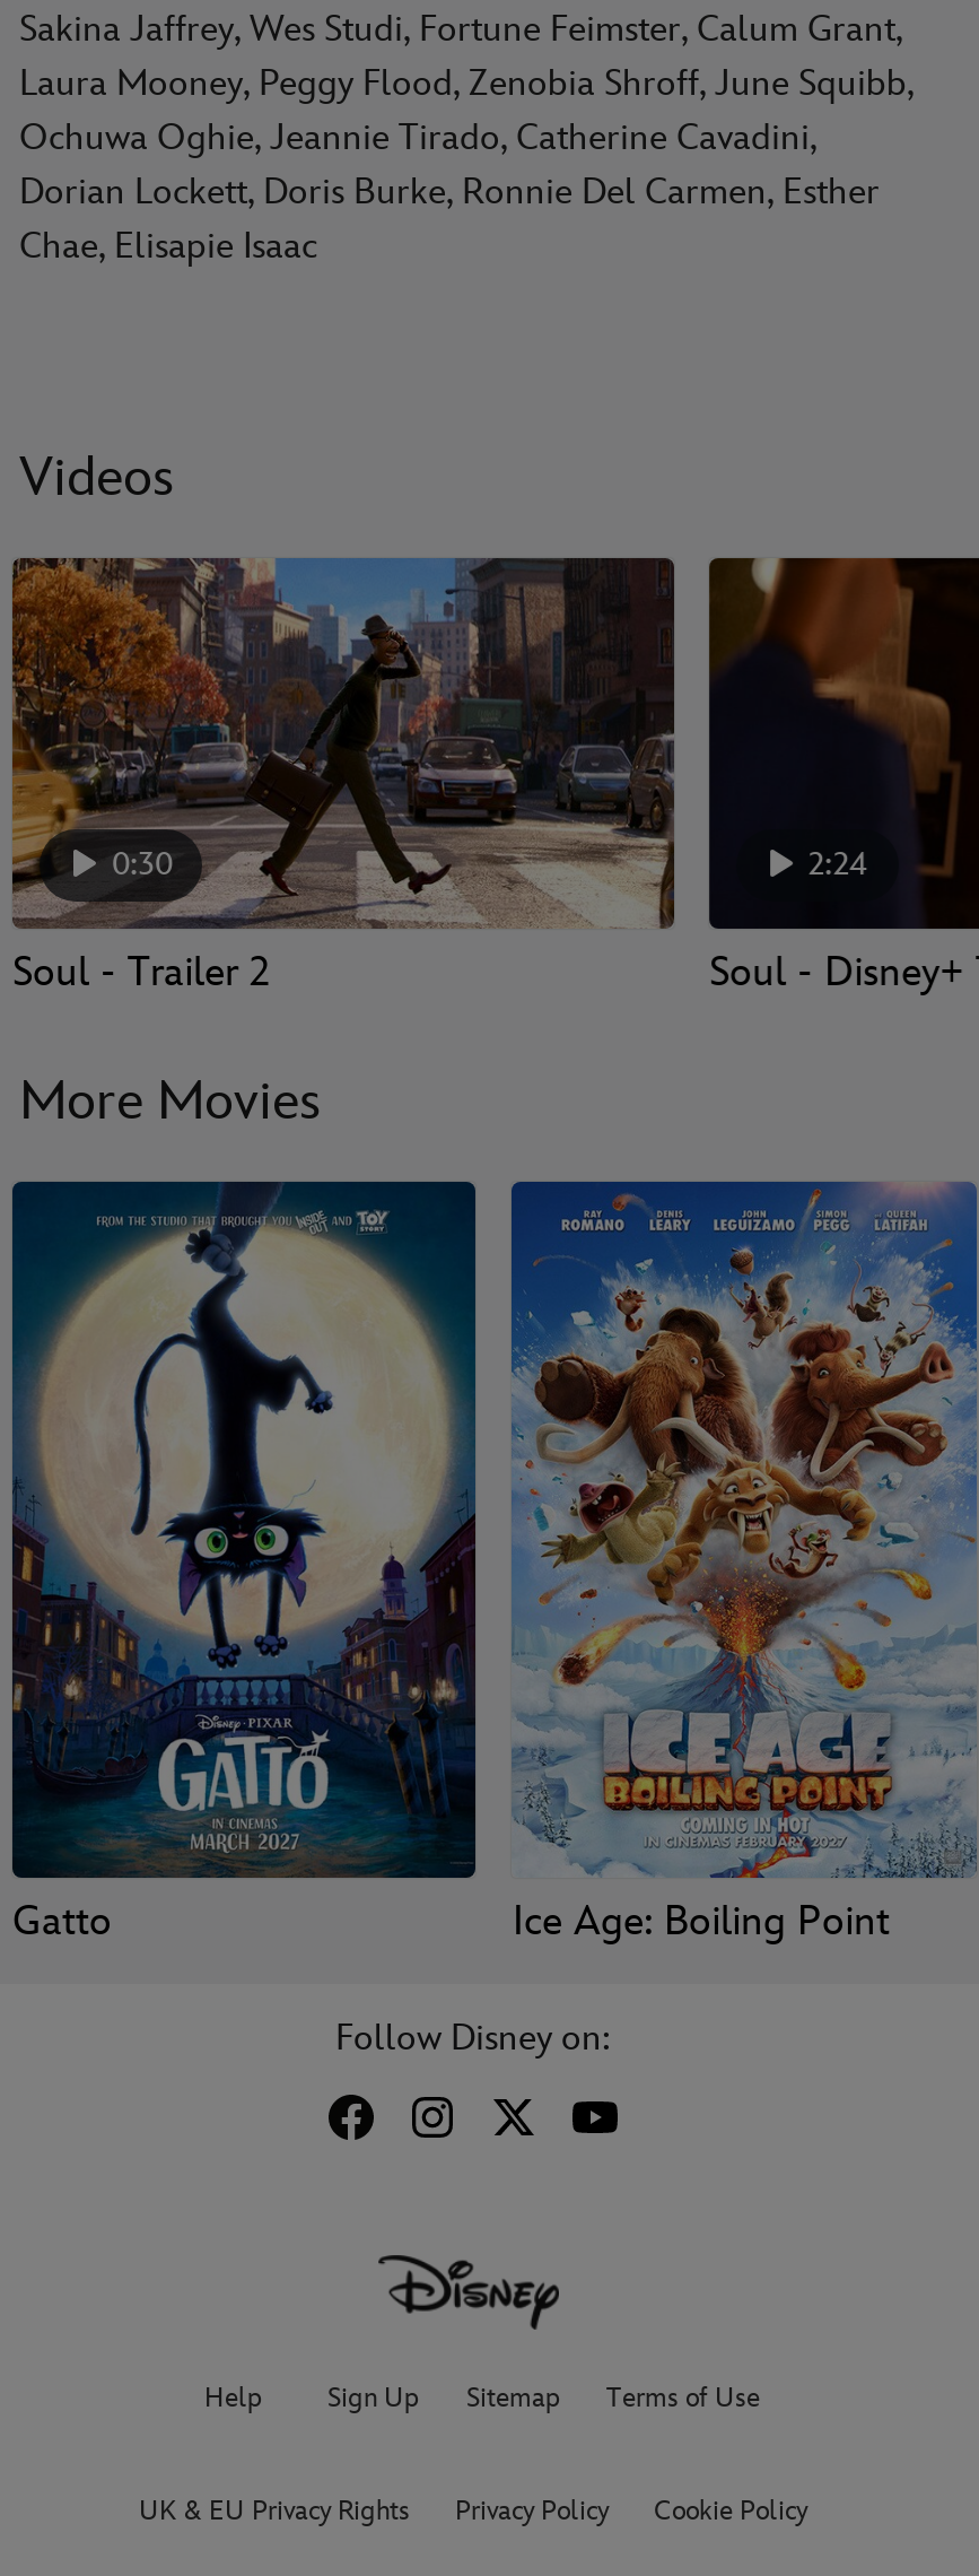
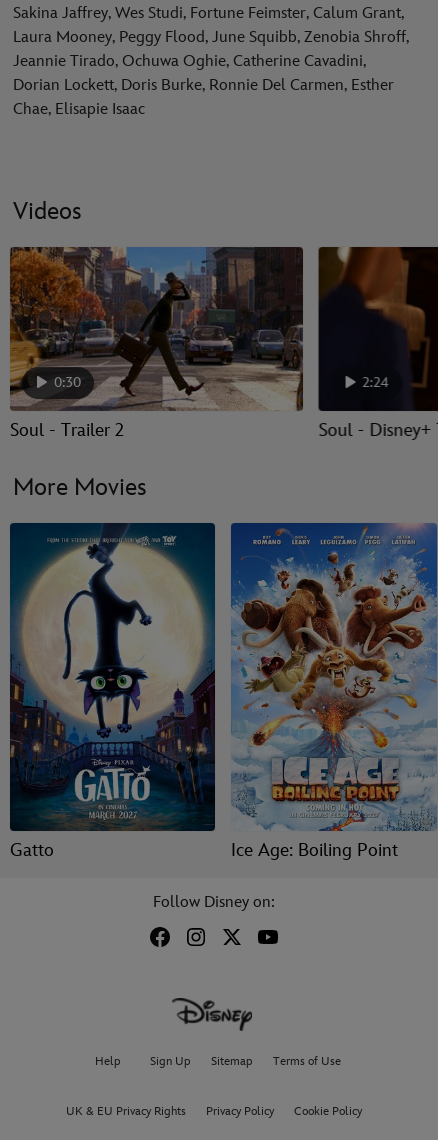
- Laura Mooney, Peggy Flood, Zenobia Shroff, June Squibb,
+ Laura Mooney, Peggy Flood, June Squibb, Zenobia Shroff,

- Ochuwa Oghie, Jeannie Tirado, Catherine Cavadini,
+ Jeannie Tirado, Ochuwa Oghie, Catherine Cavadini,
